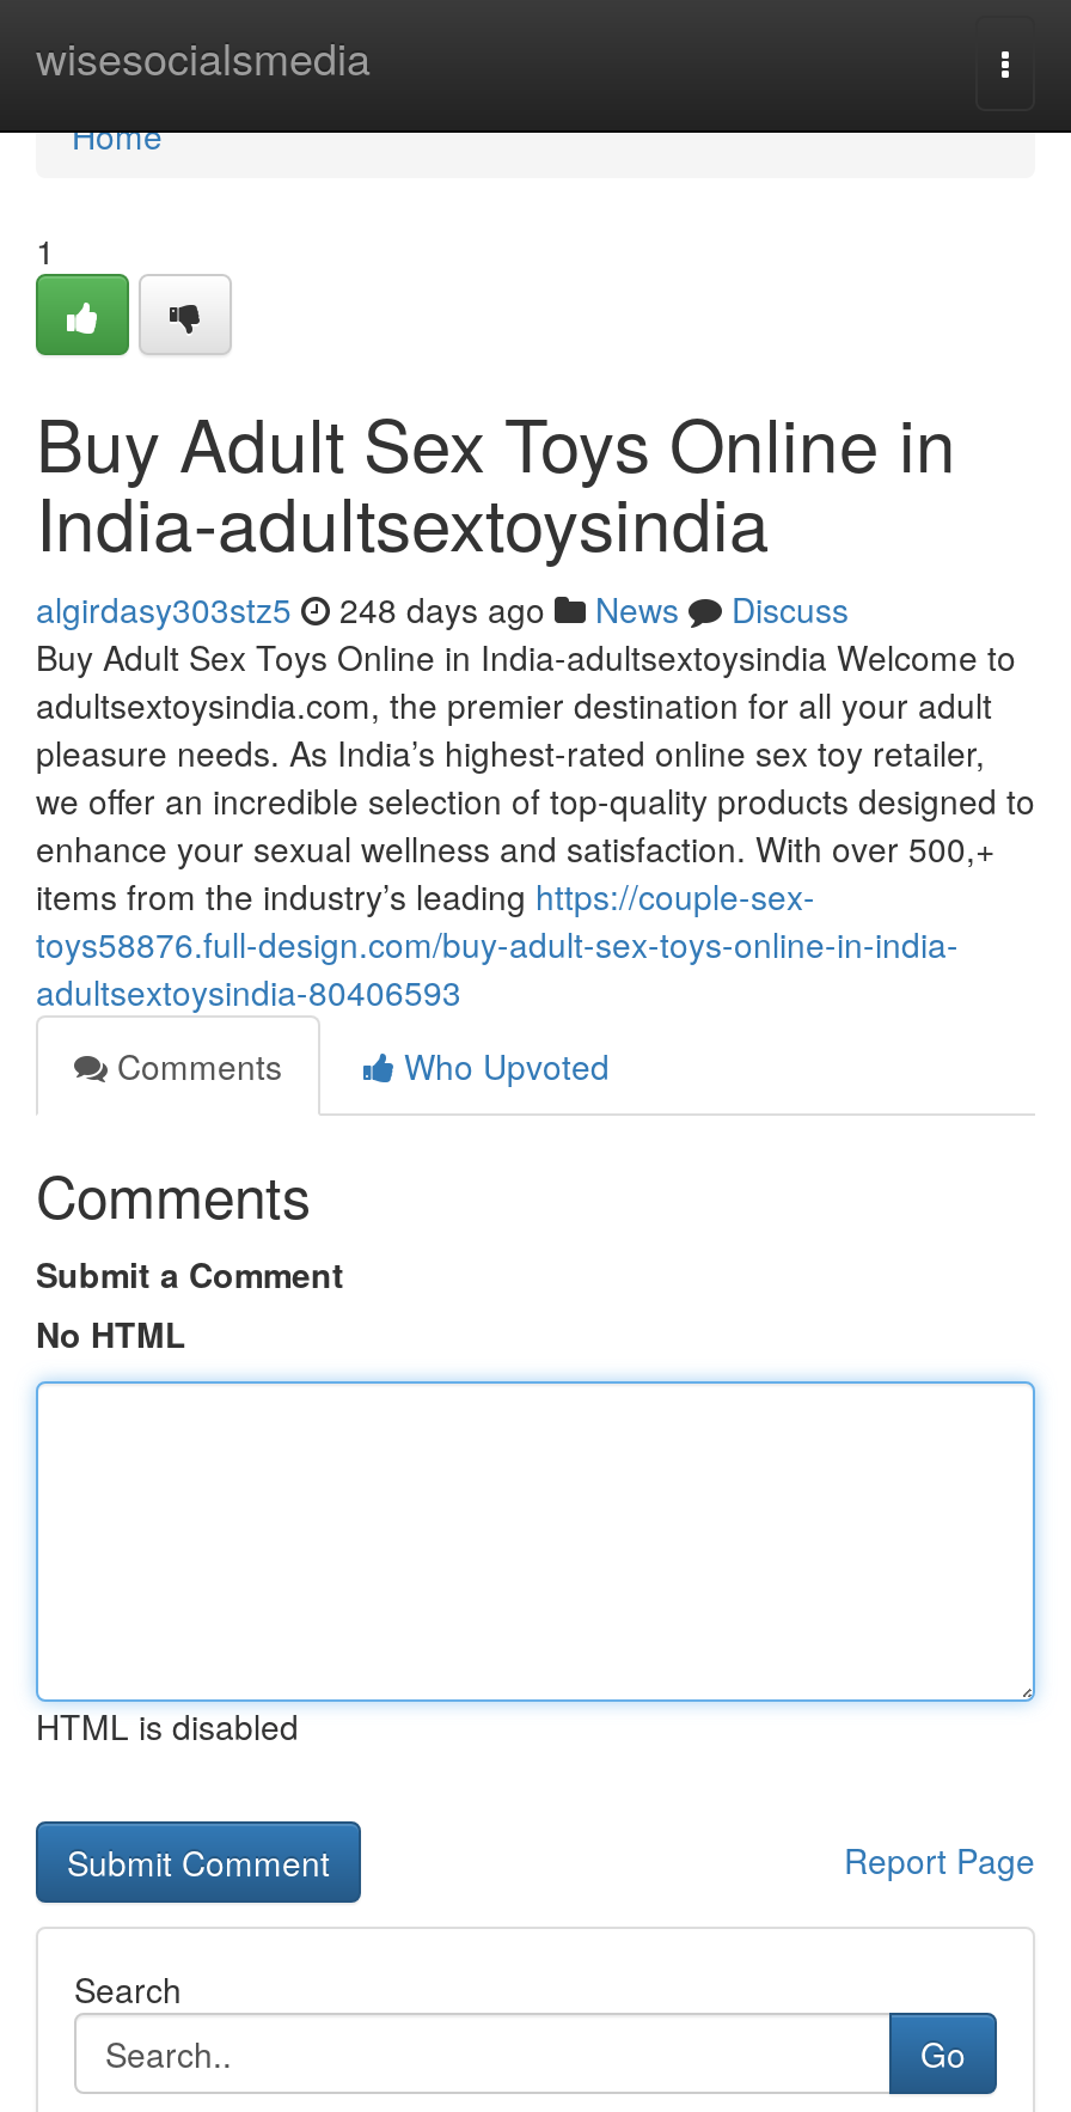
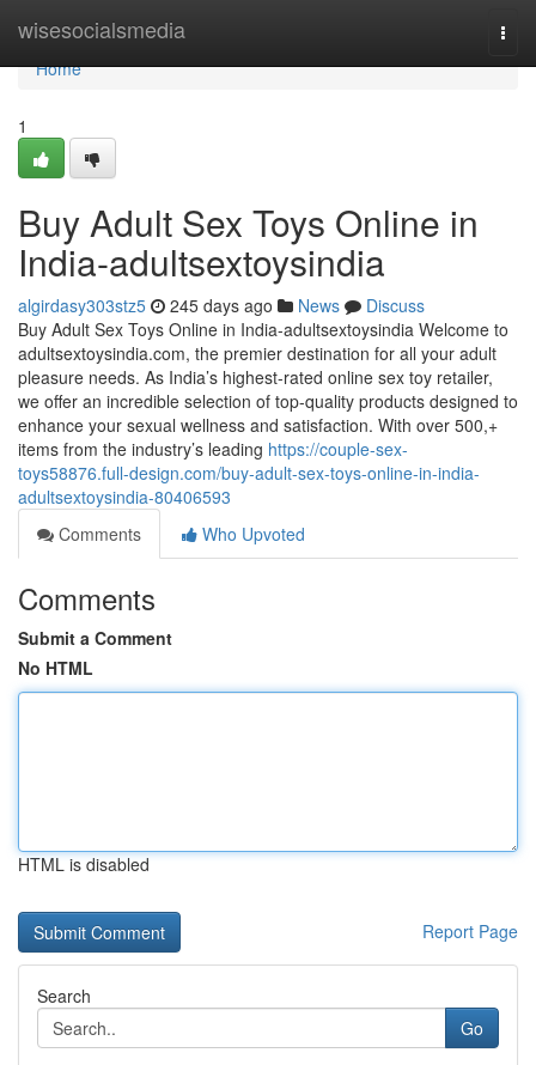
- algirdasy303stz5 248 days ago News Discuss
+ algirdasy303stz5 245 days ago News Discuss
